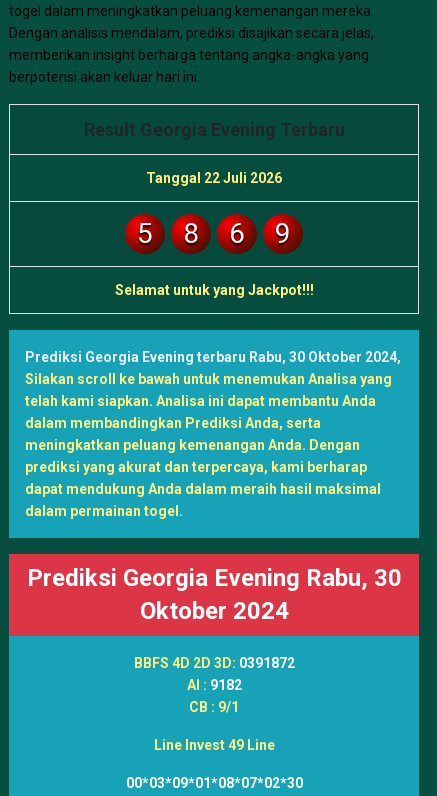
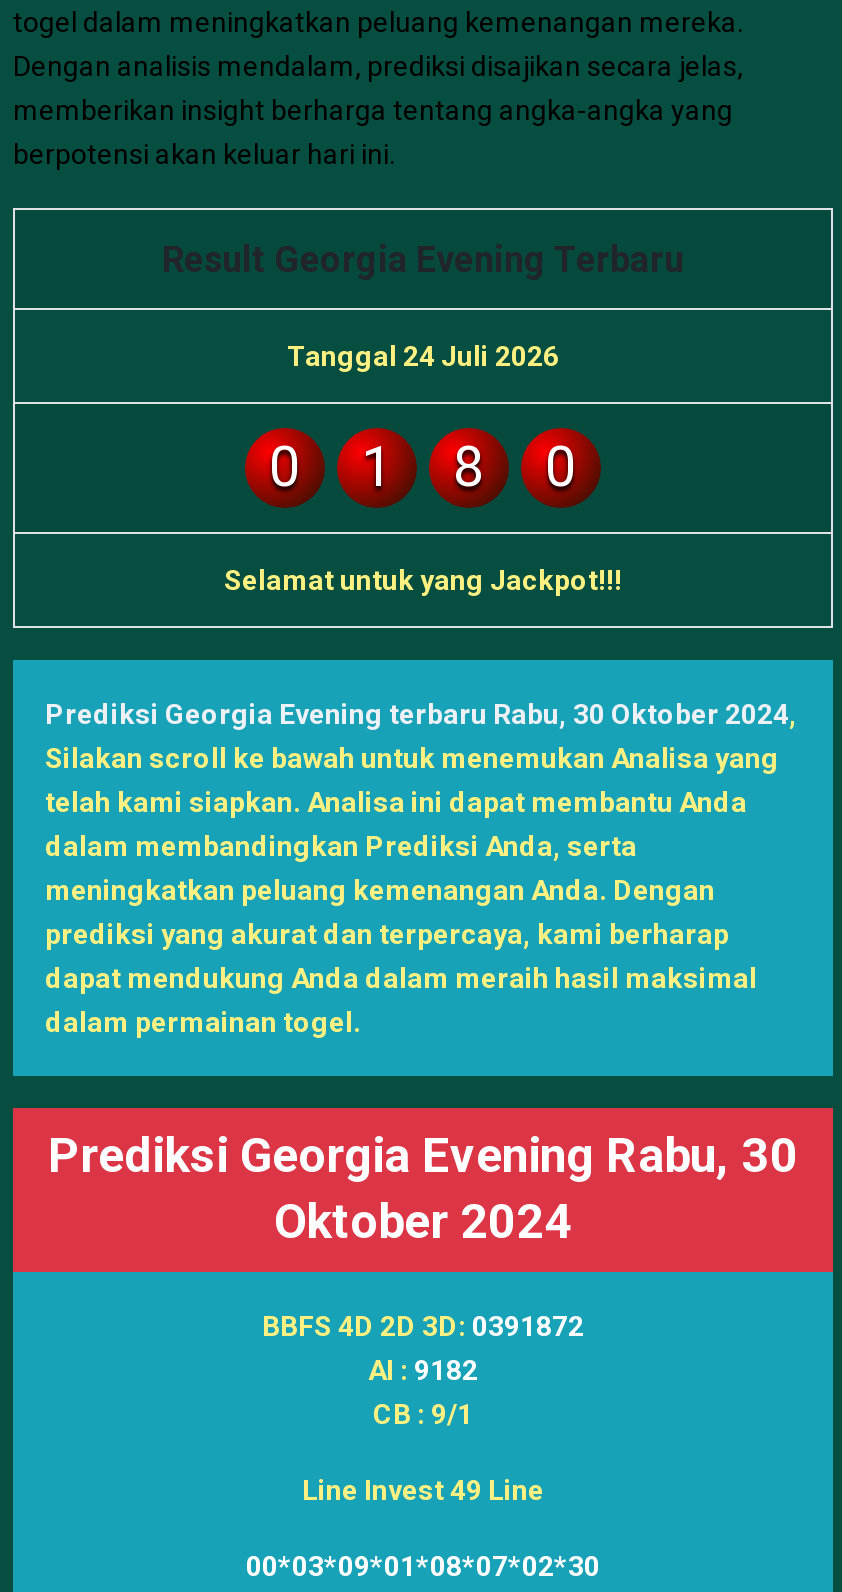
- Tanggal 22 Juli 2026
+ Tanggal 24 Juli 2026

- 5
+ 0
+ 1

- 6
- 9
+ 0
